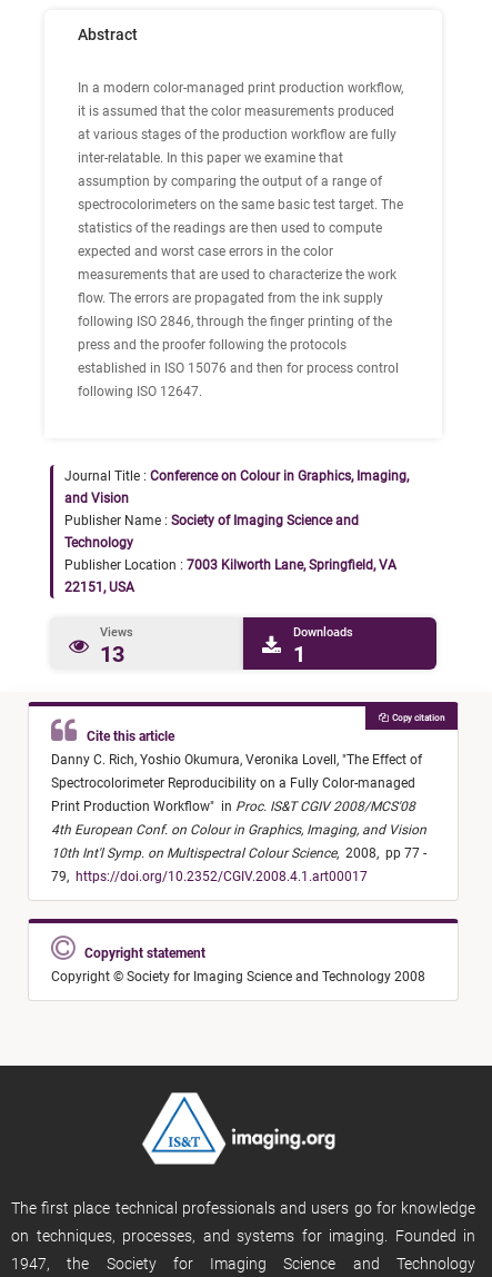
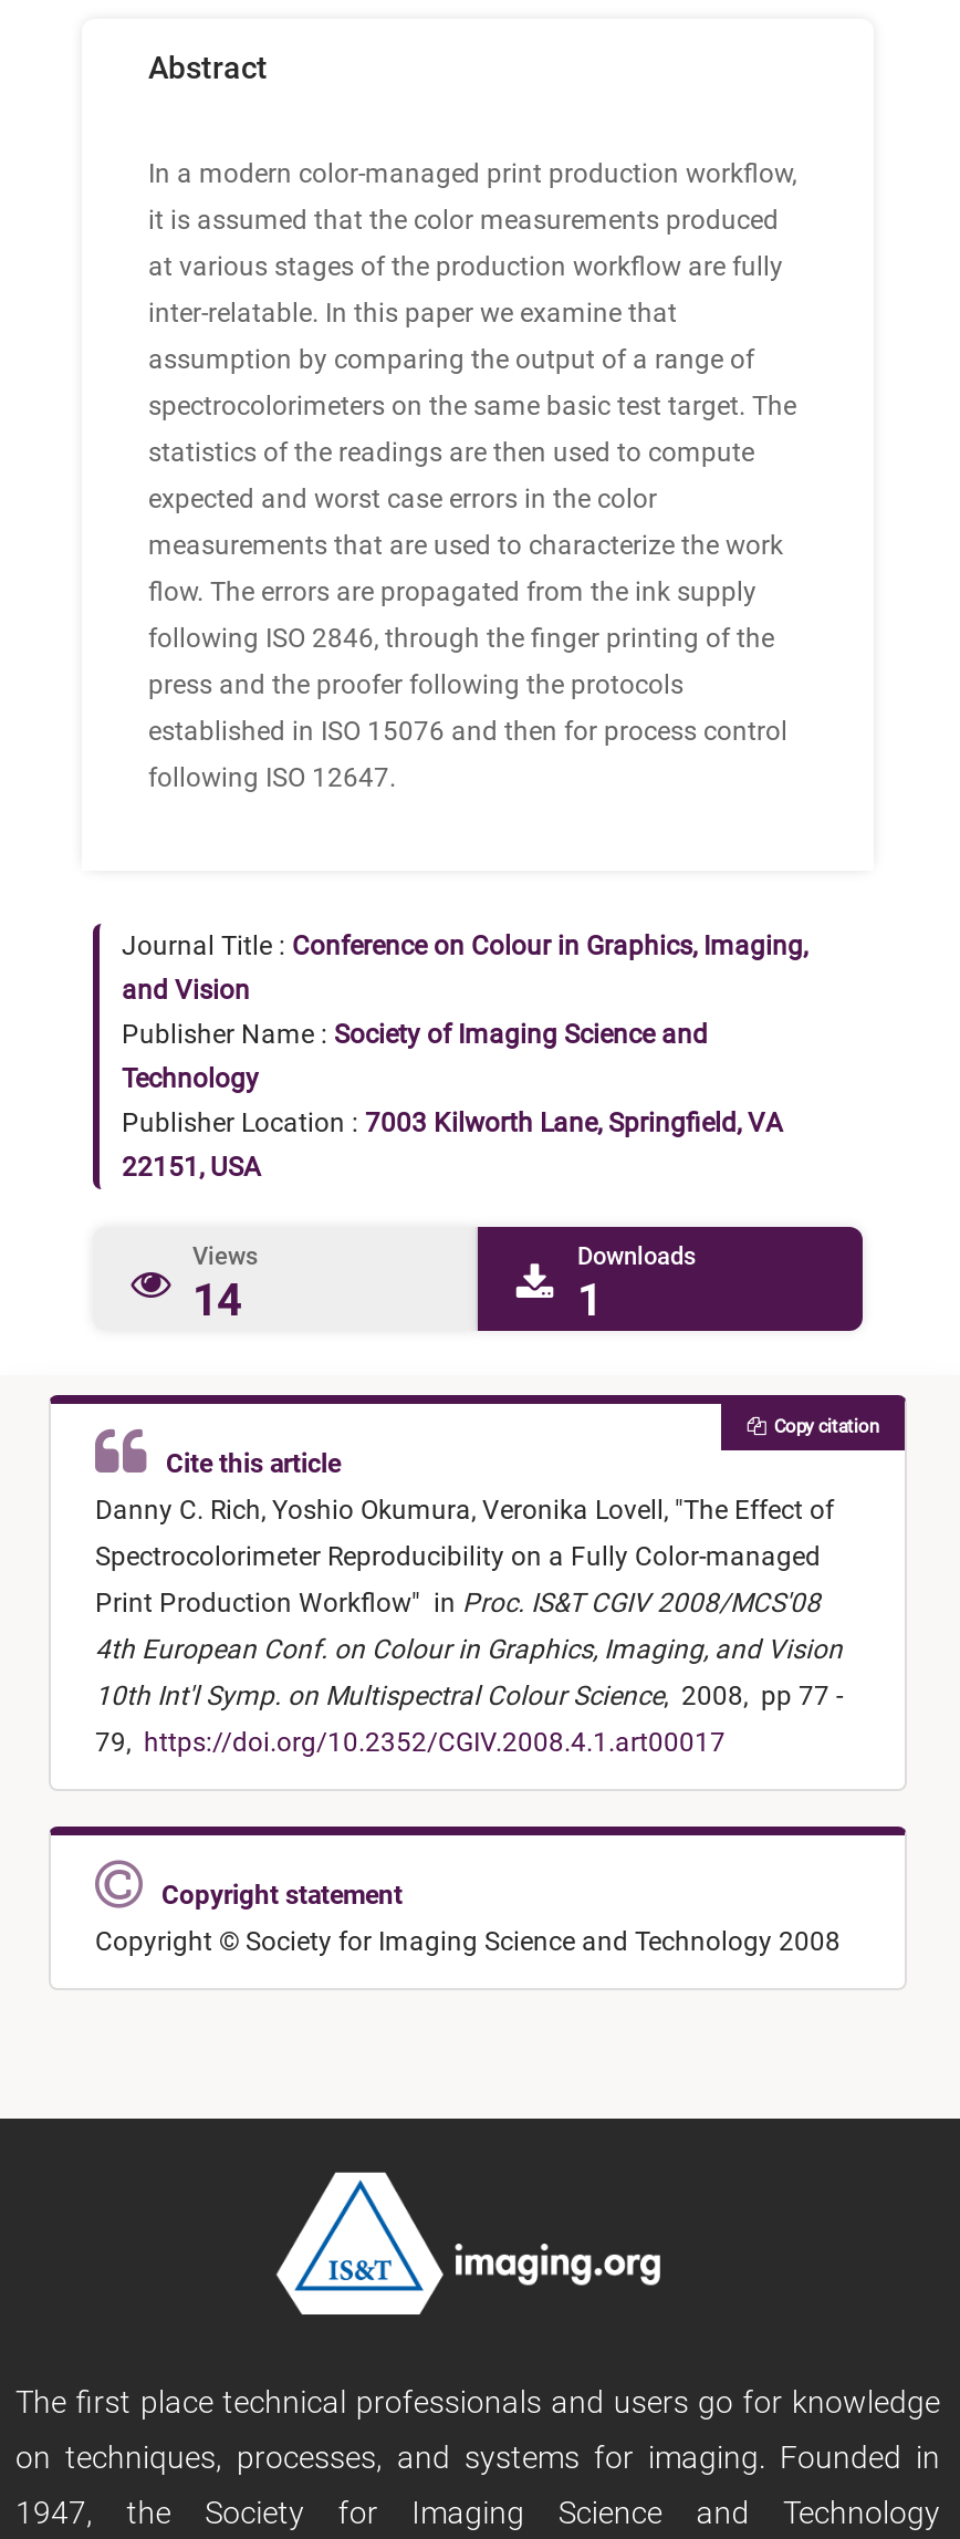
- 13
+ 14
